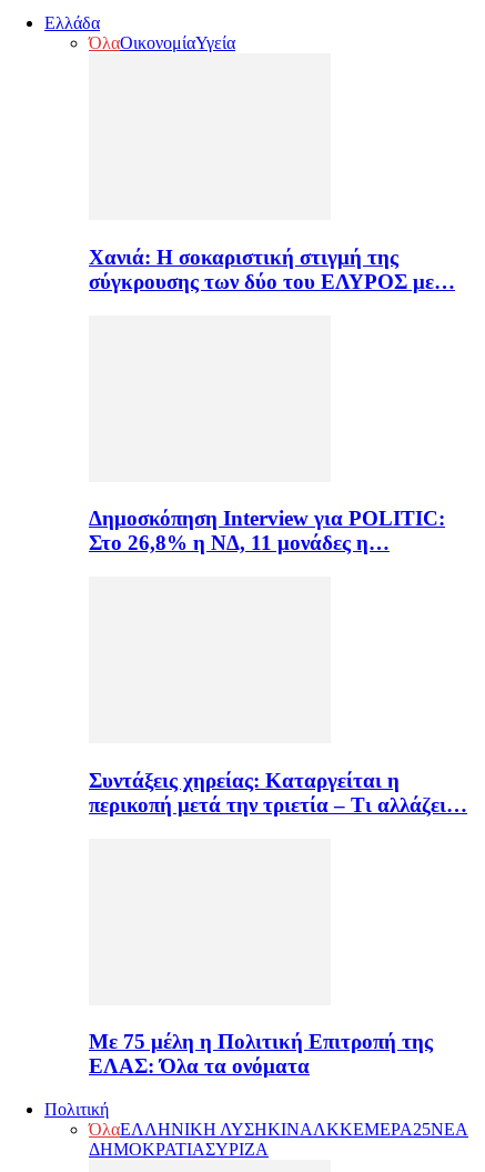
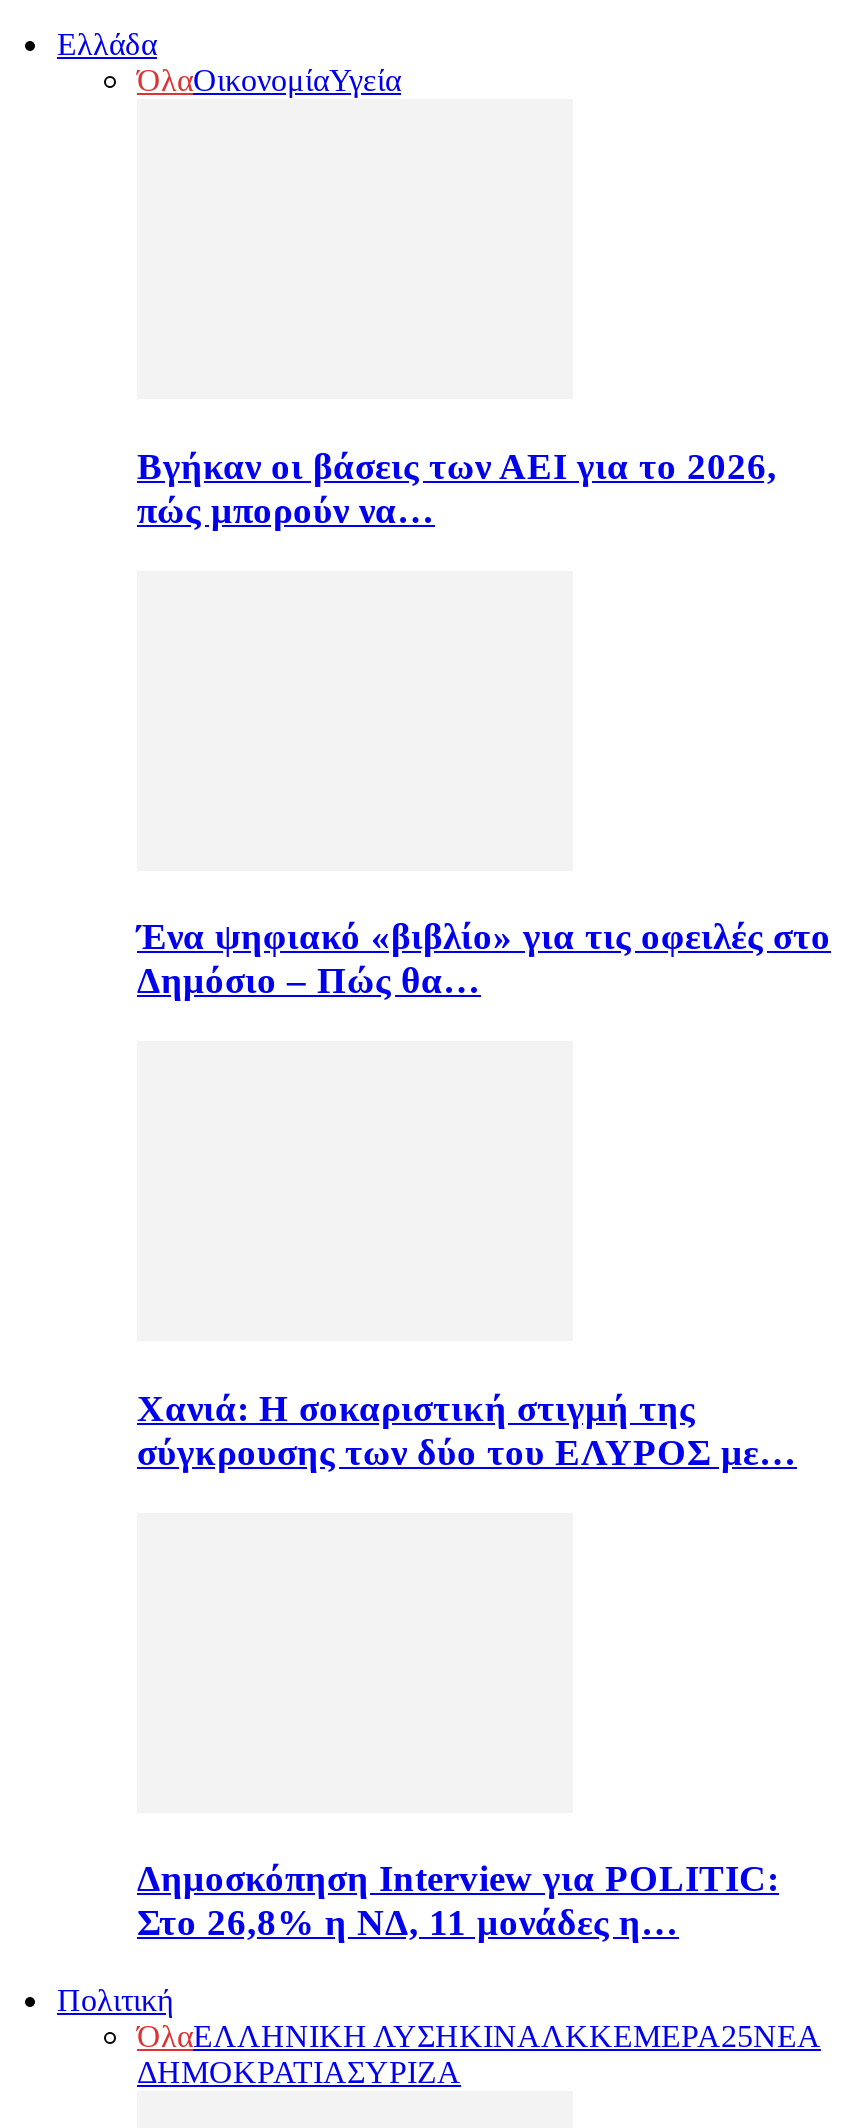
+ Βγήκαν οι βάσεις των ΑΕΙ για το 2026,
+ πώς μπορούν να…

+ Ένα ψηφιακό «βιβλίο» για τις οφειλές στο
+ Δημόσιο – Πώς θα…

moved down: Χανιά: Η σοκαριστική στιγμή της | σύγκρουσης των δύο του ΕΛΥΡΟΣ με… | Δημοσκόπηση Interview για POLITIC:

- Συντάξεις χηρείας: Καταργείται η
- περικοπή μετά την τριετία – Τι αλλάζει…

- Με 75 μέλη η Πολιτική Επιτροπή της
- ΕΛΑΣ: Όλα τα ονόματα
